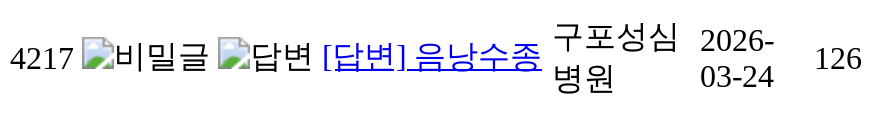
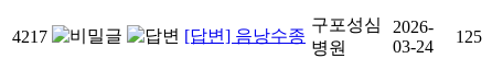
- 126
+ 125
